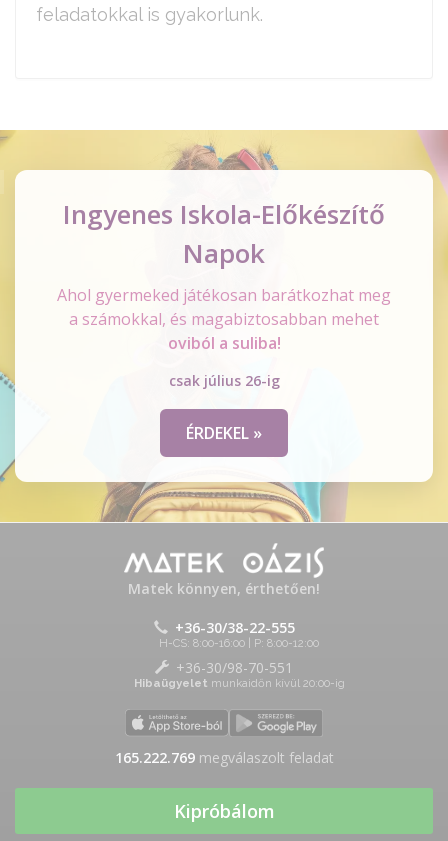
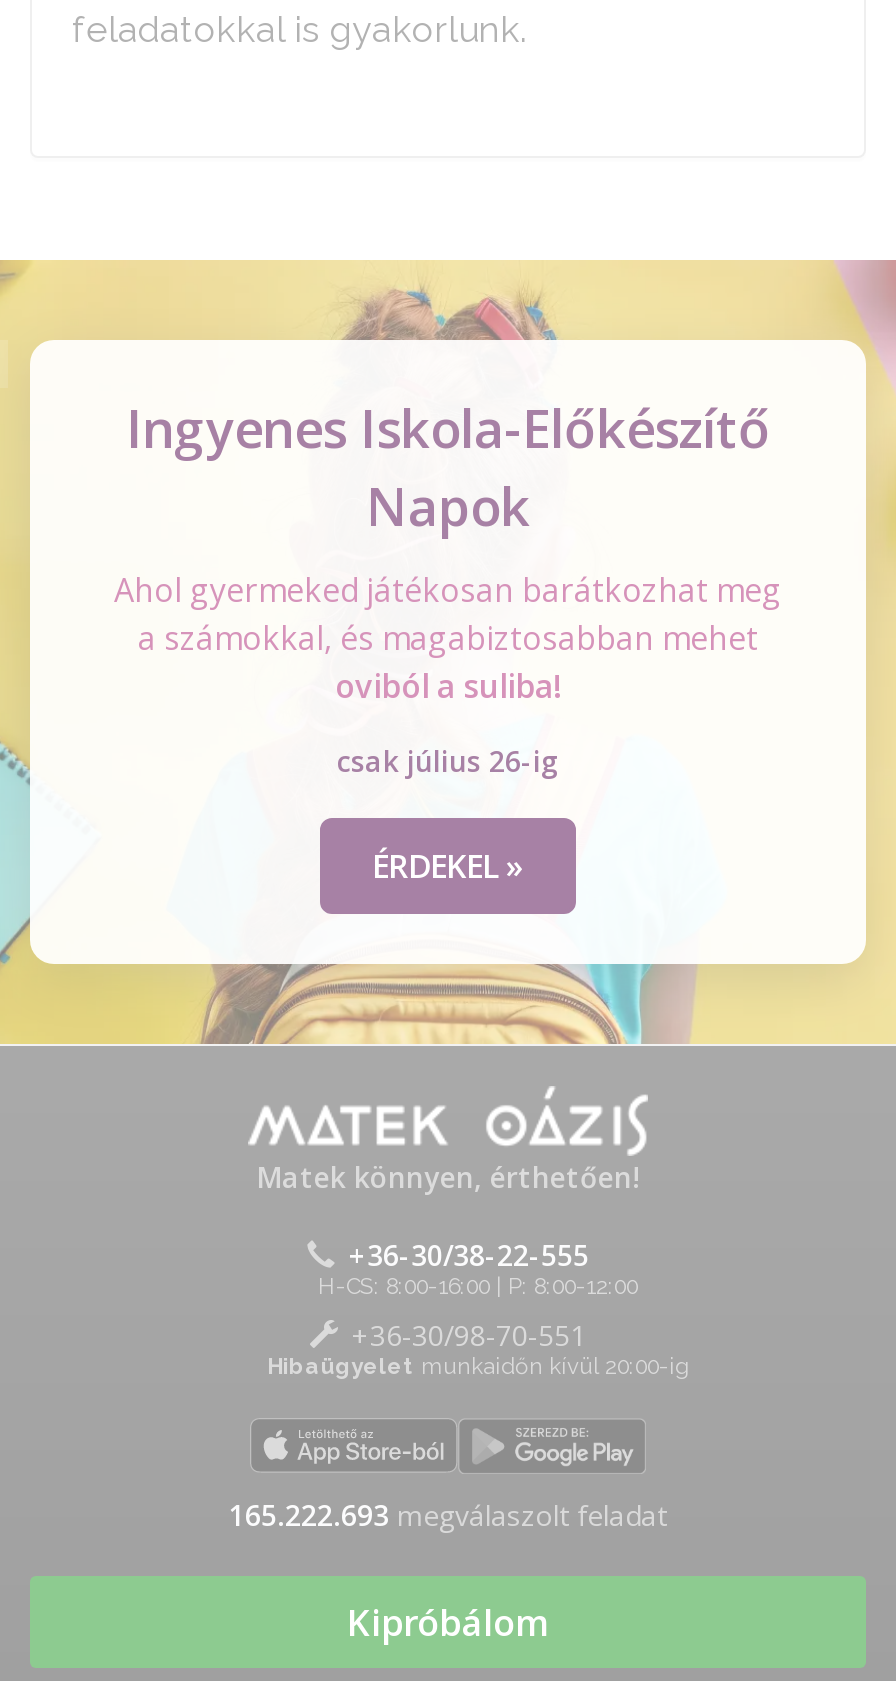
- 165.222.769 megválaszolt feladat
+ 165.222.693 megválaszolt feladat
